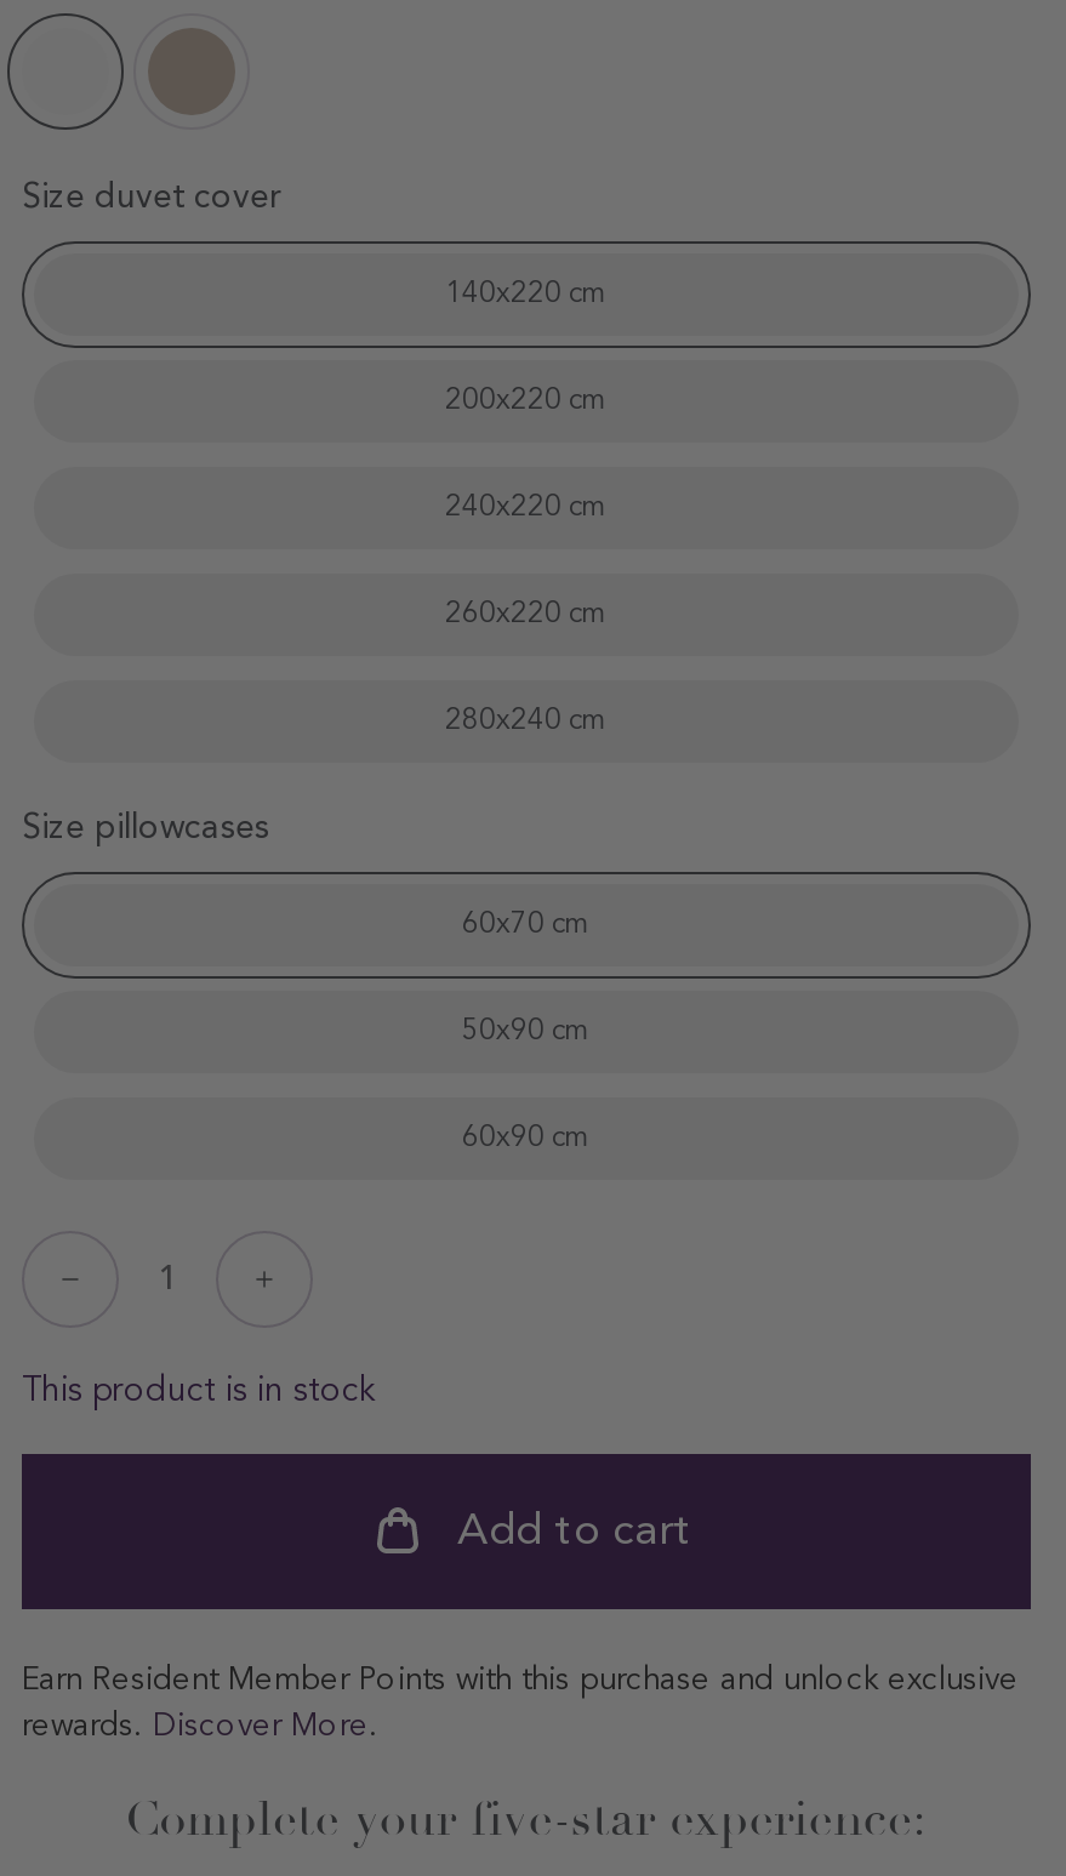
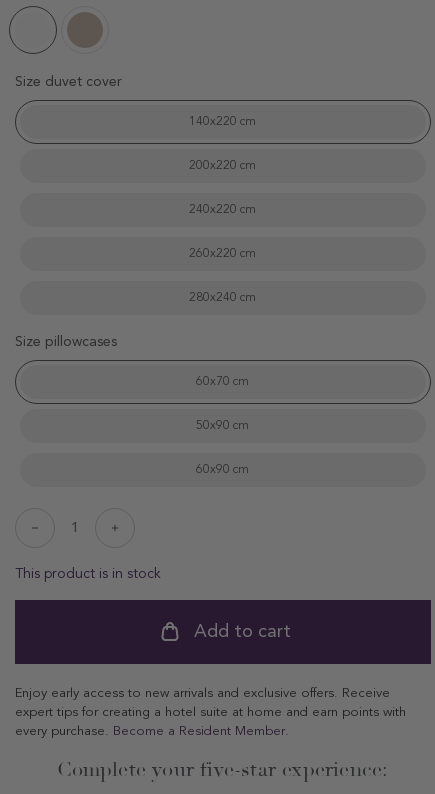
- Earn Resident Member Points with this purchase and unlock exclusive
- rewards. Discover More.
+ Enjoy early access to new arrivals and exclusive offers. Receive
+ expert tips for creating a hotel suite at home and earn points with
+ every purchase. Become a Resident Member.
